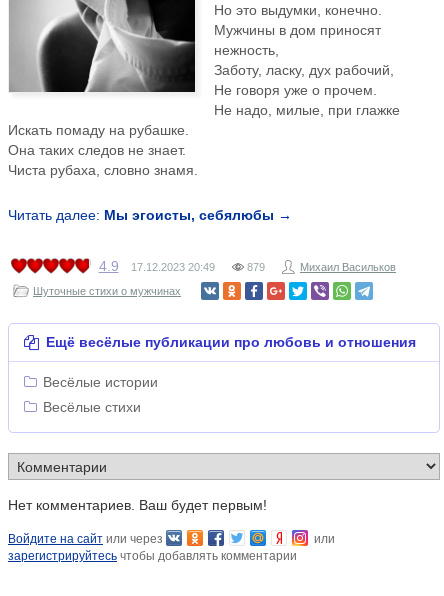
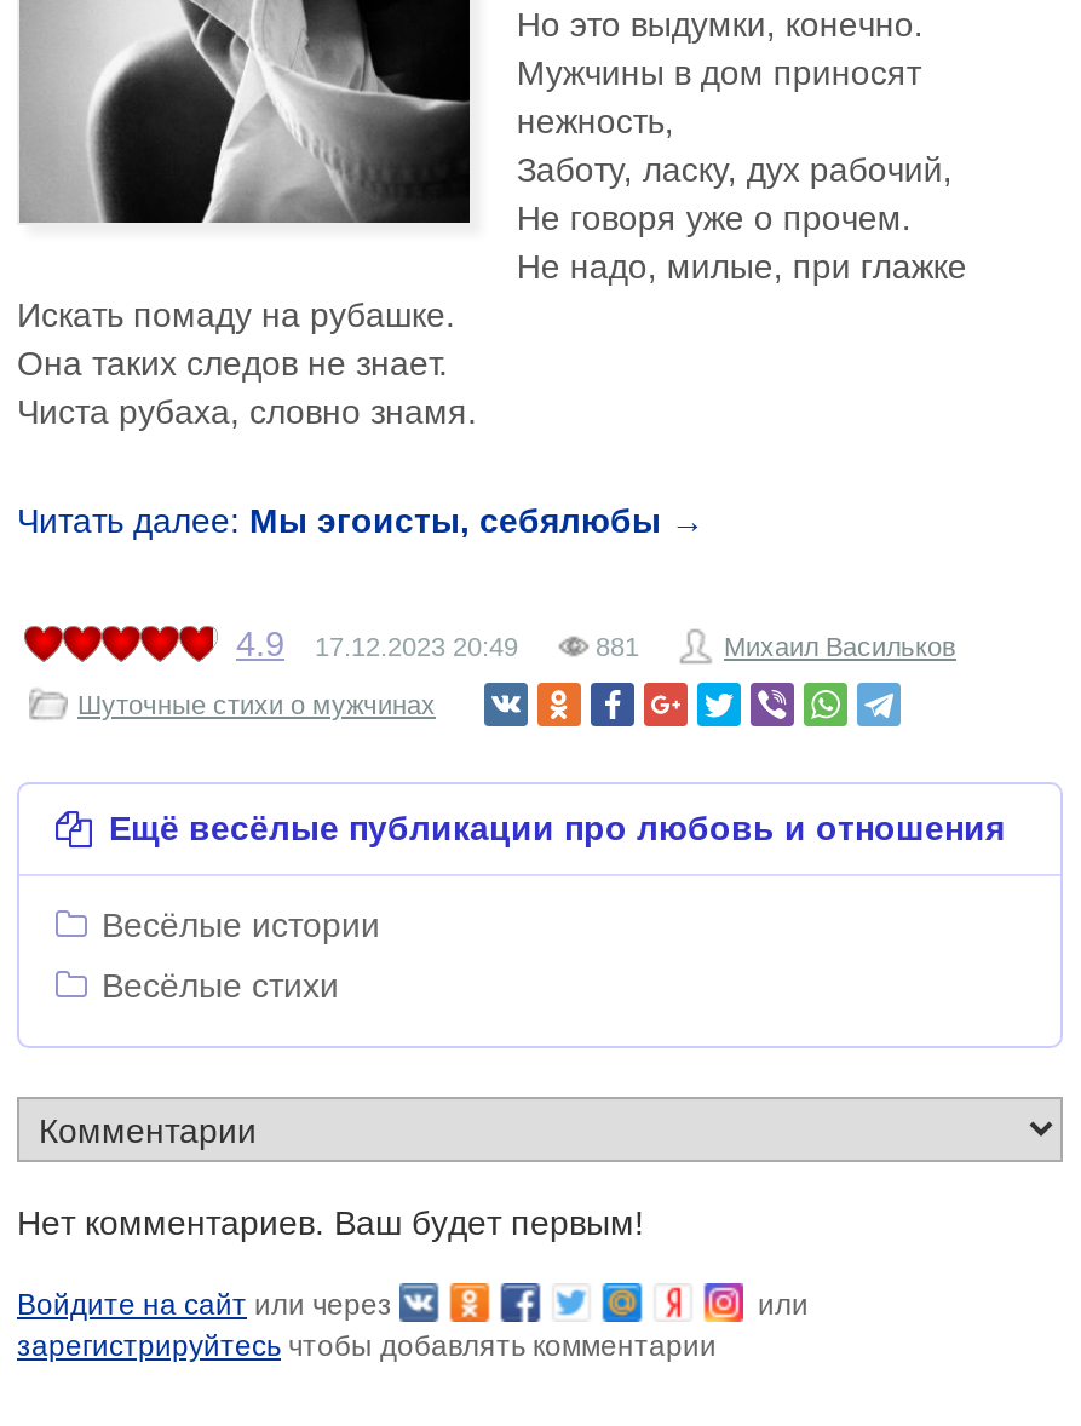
- 879
+ 881
